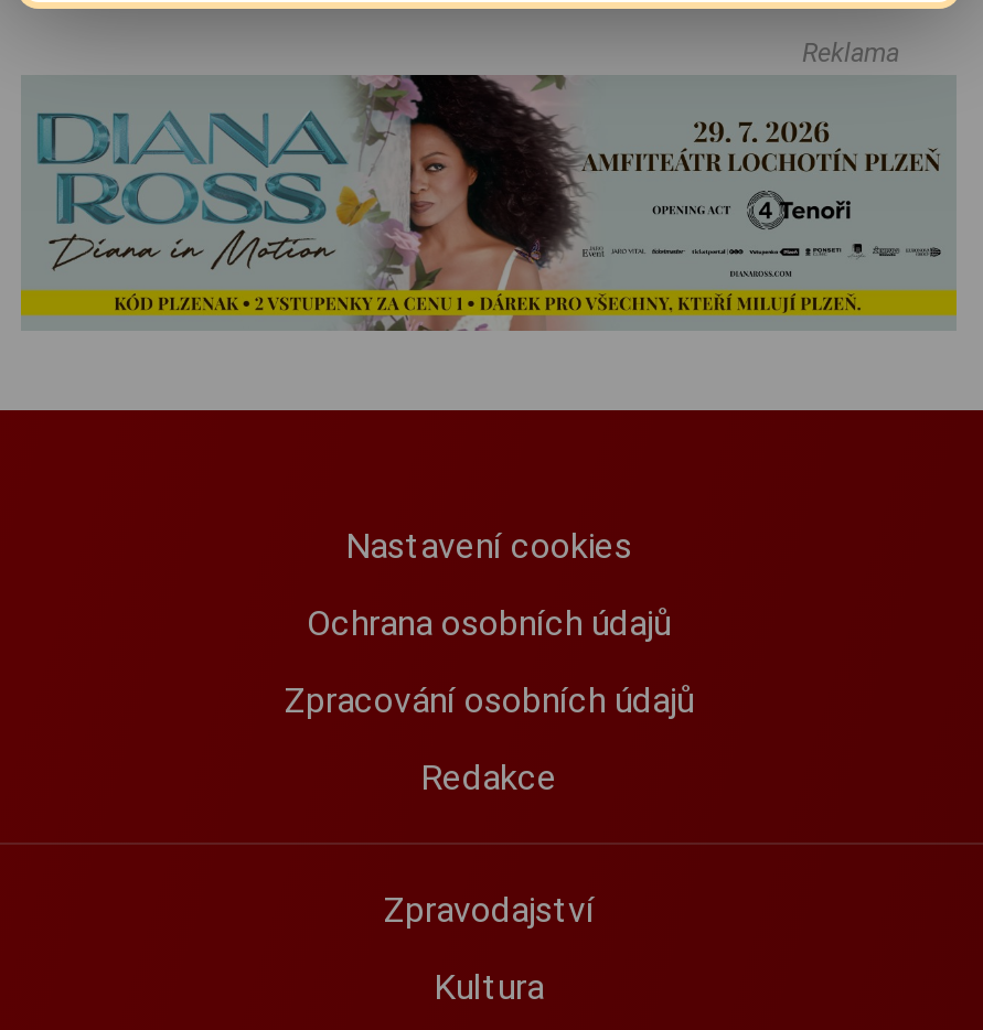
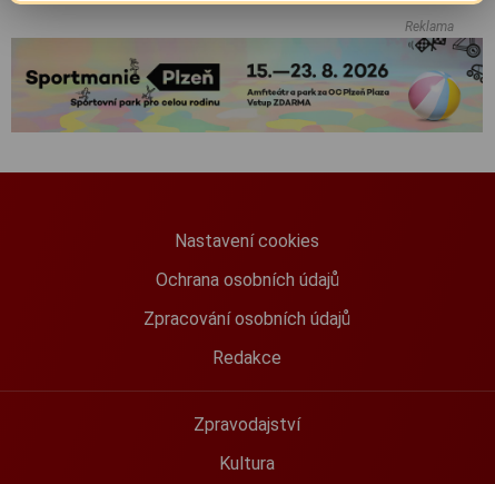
- [image]
+ [image]
